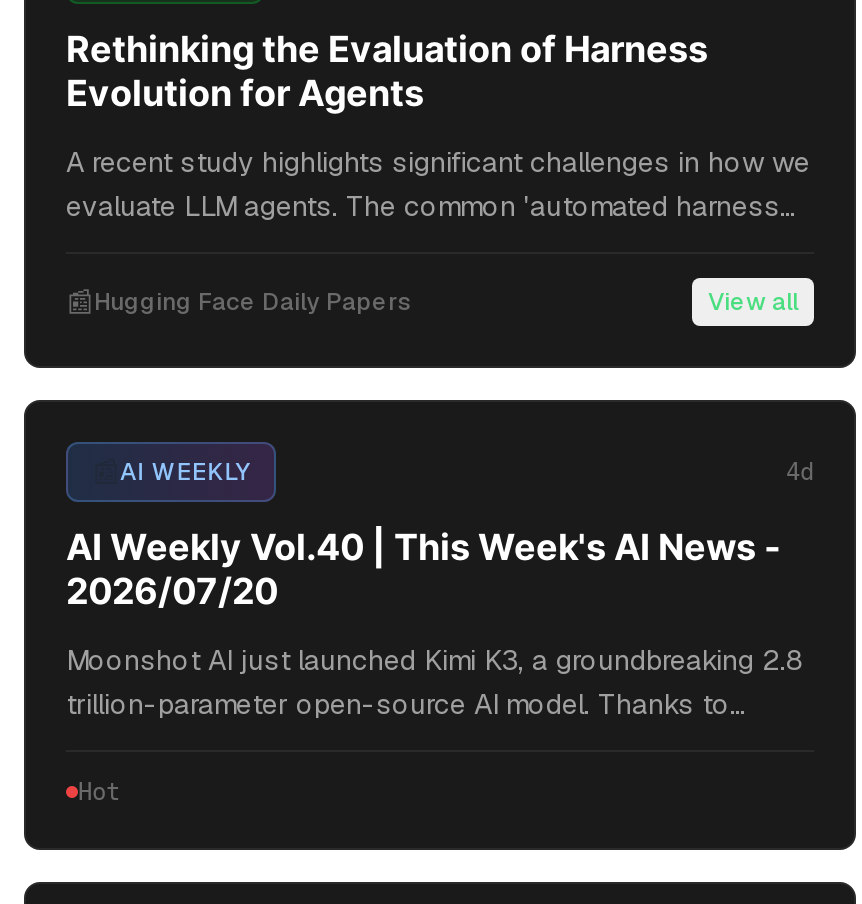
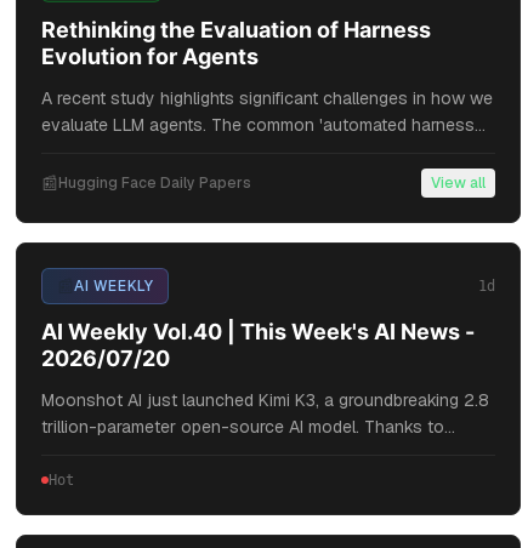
- 4d
+ 1d
